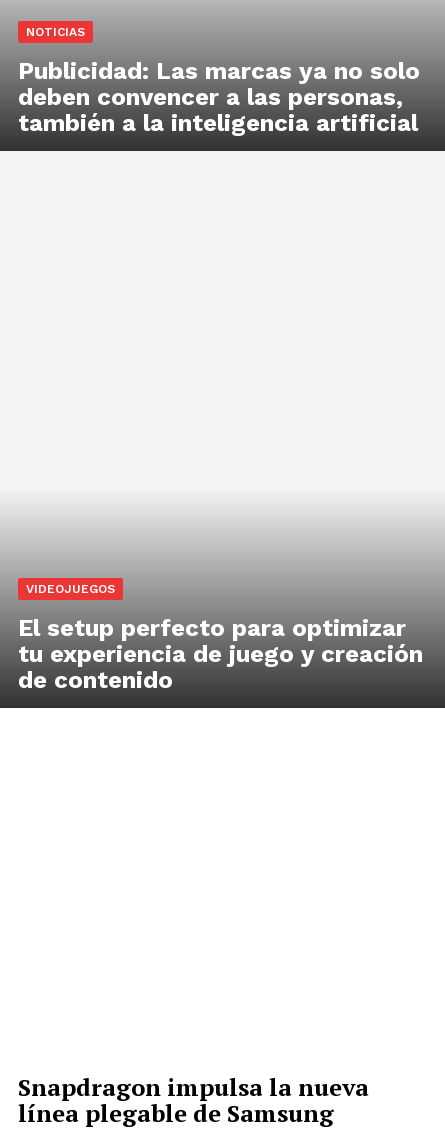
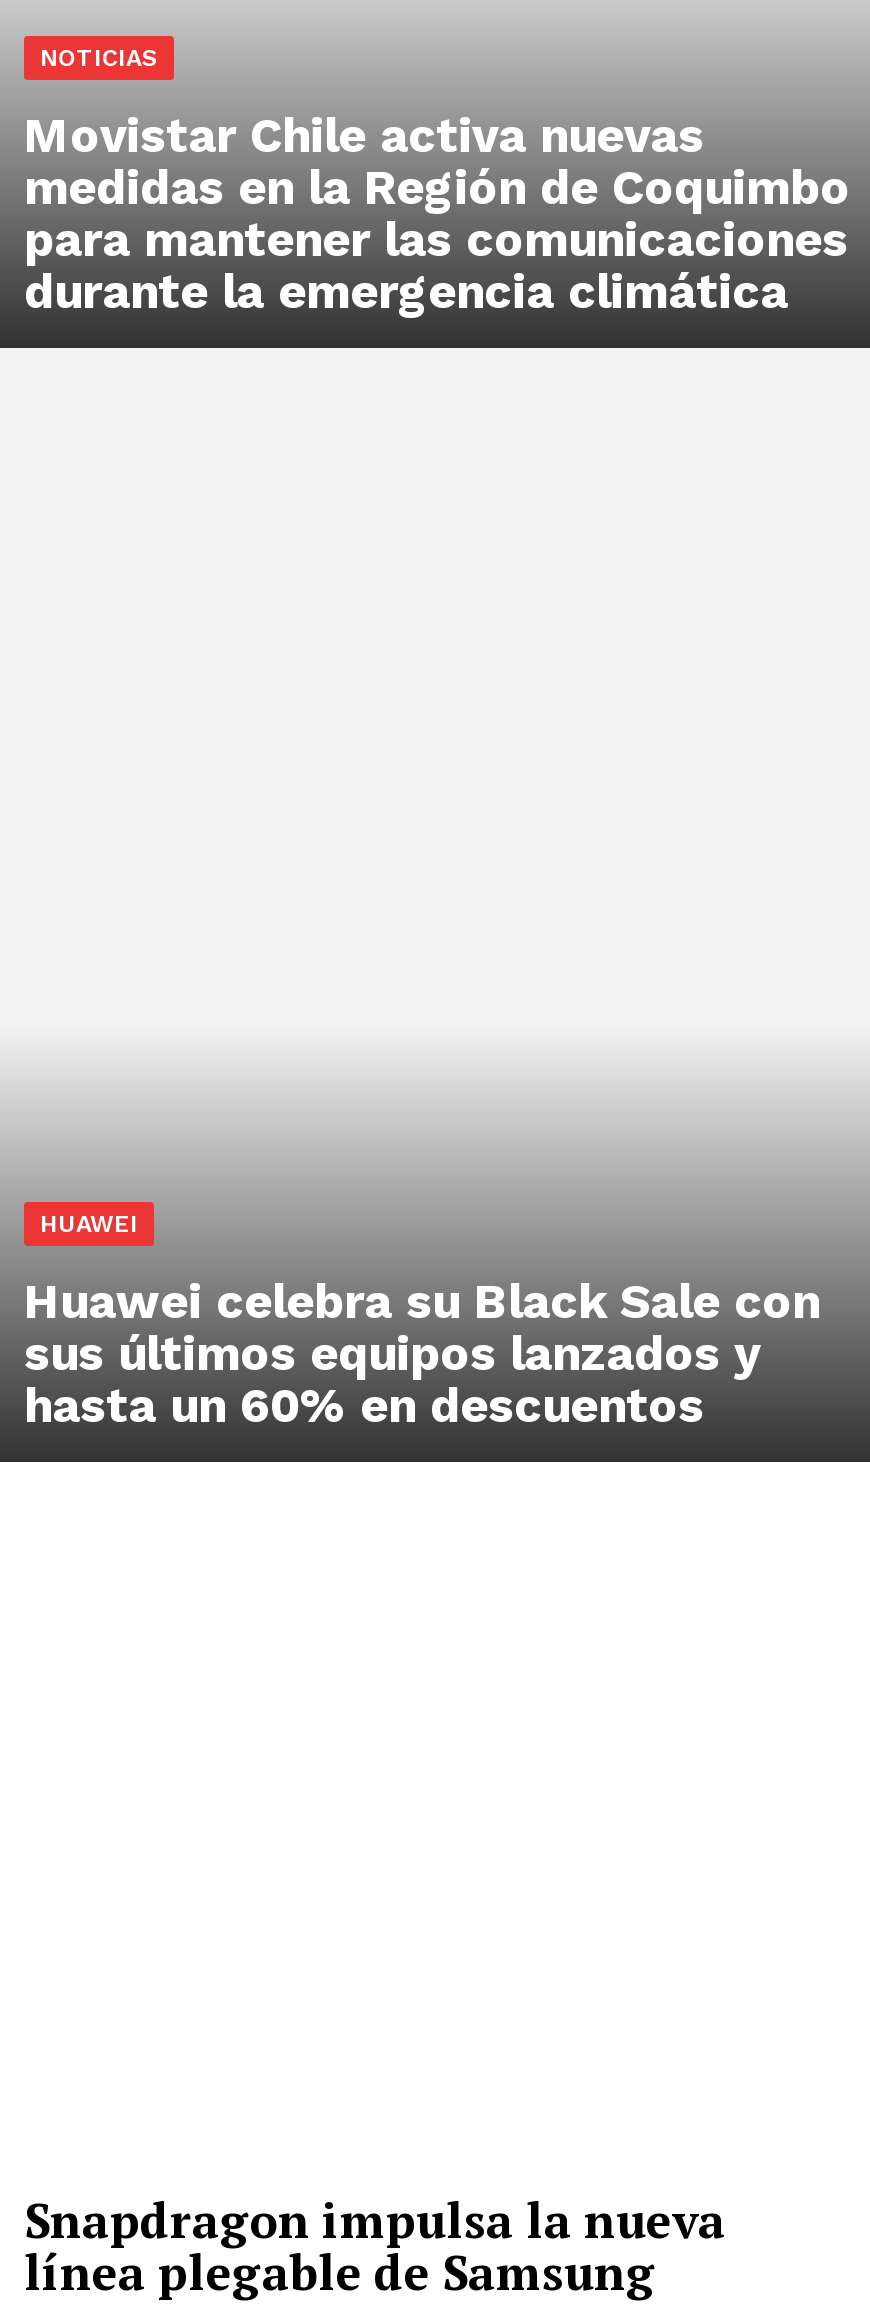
- Publicidad: Las marcas ya no solo
- deben convencer a las personas,
- también a la inteligencia artificial
+ Movistar Chile activa nuevas
+ medidas en la Región de Coquimbo
+ para mantener las comunicaciones
+ durante la emergencia climática

- VIDEOJUEGOS
+ HUAWEI

- El setup perfecto para optimizar
- tu experiencia de juego y creación
- de contenido
+ Huawei celebra su Black Sale con
+ sus últimos equipos lanzados y
+ hasta un 60% en descuentos
